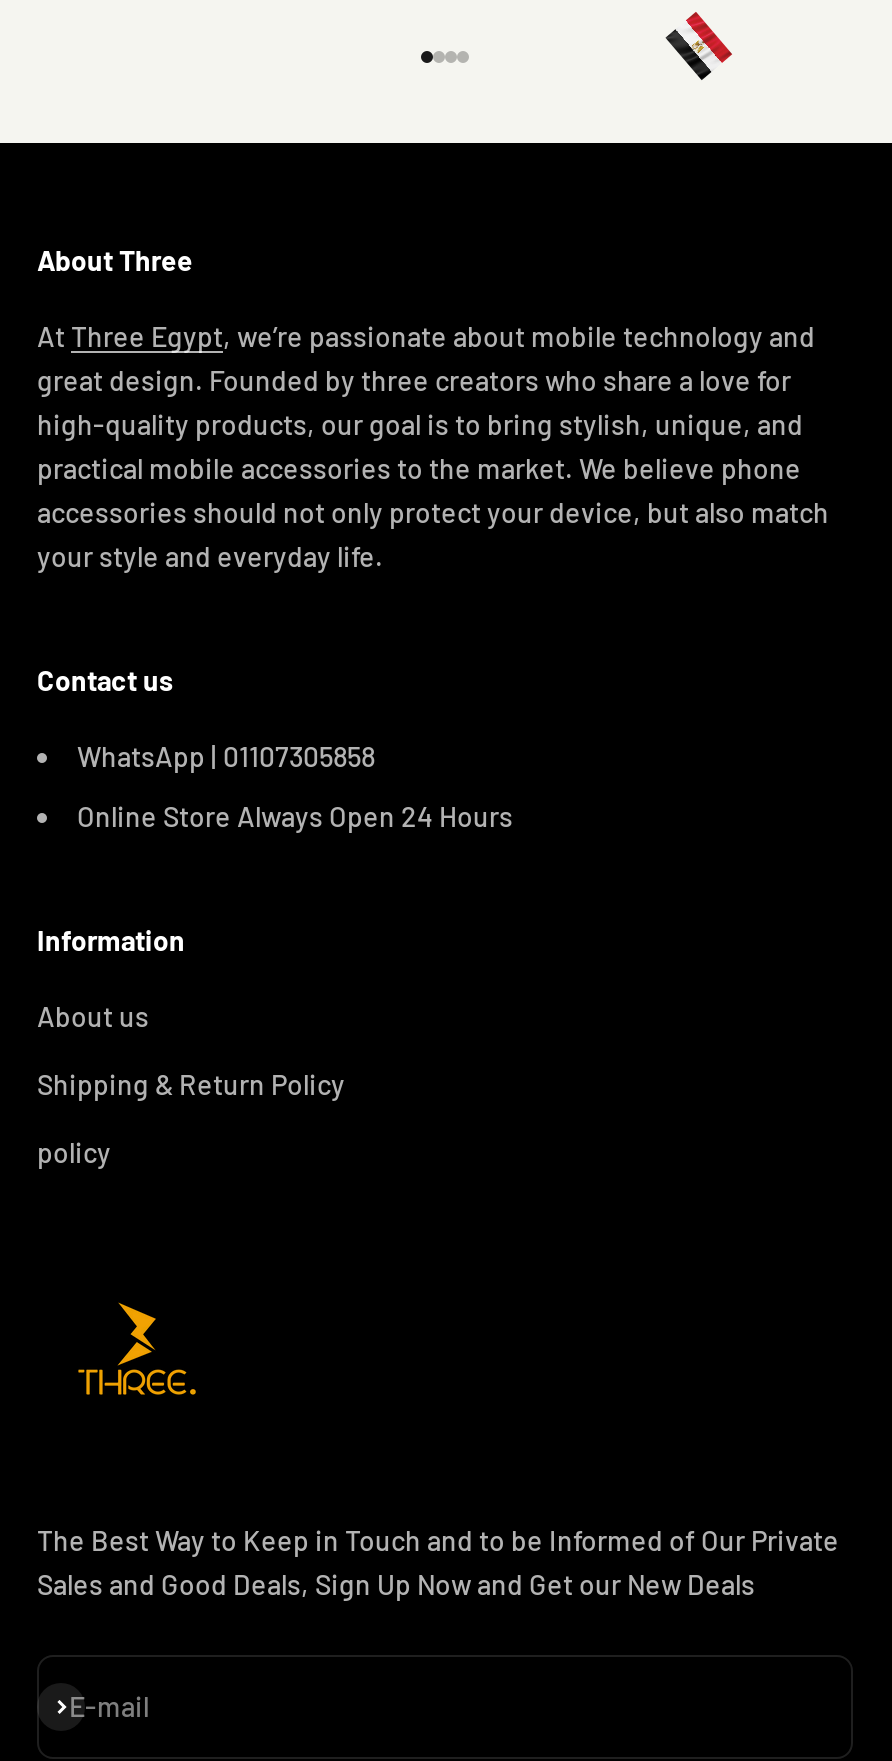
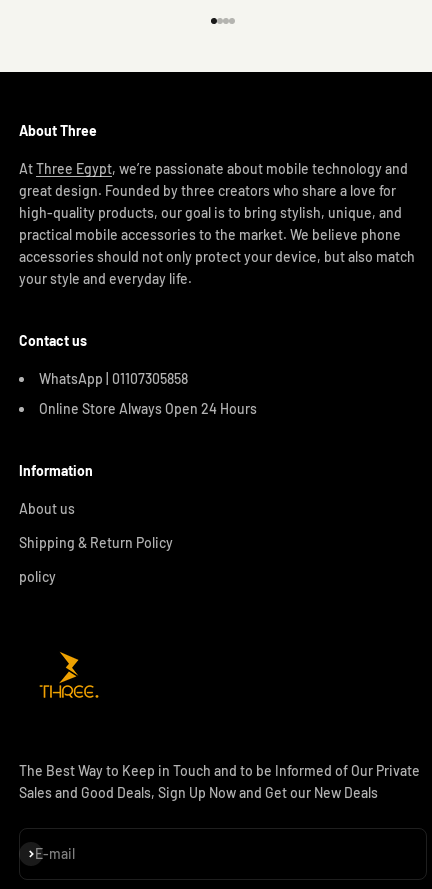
- [image]
